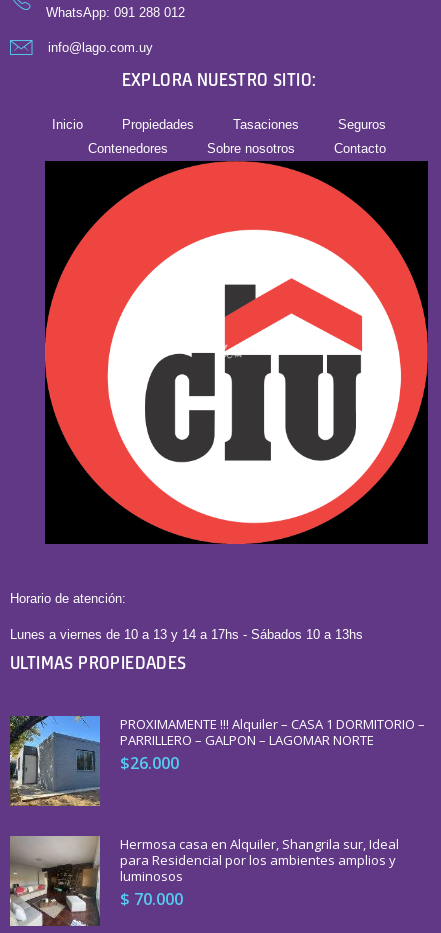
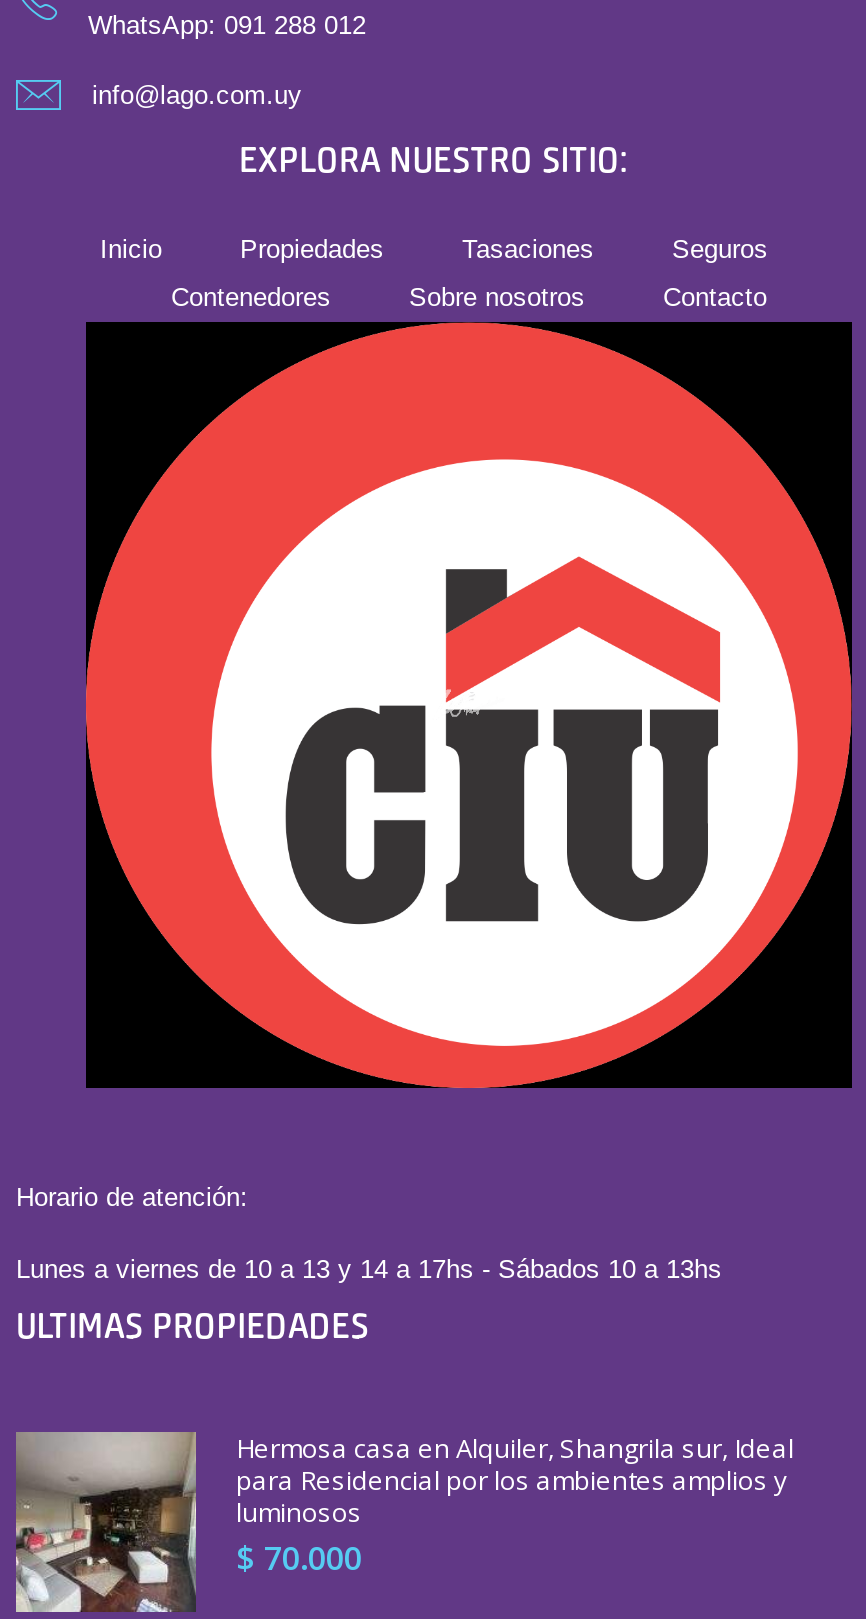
- [image]
- PROXIMAMENTE !!! Alquiler – CASA 1 DORMITORIO –
- PARRILLERO – GALPON – LAGOMAR NORTE
- $26.000
